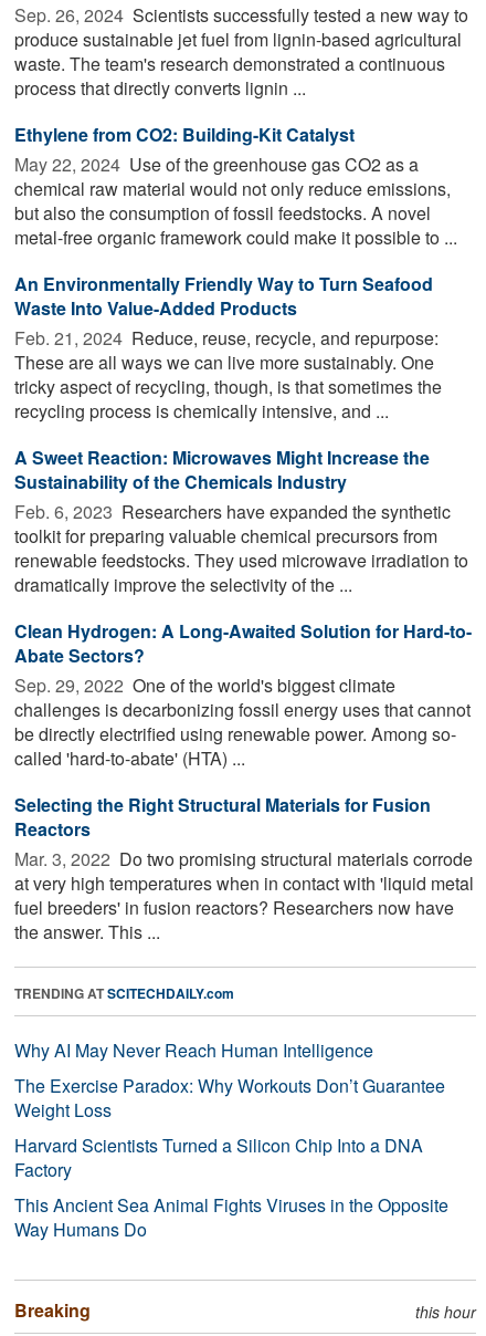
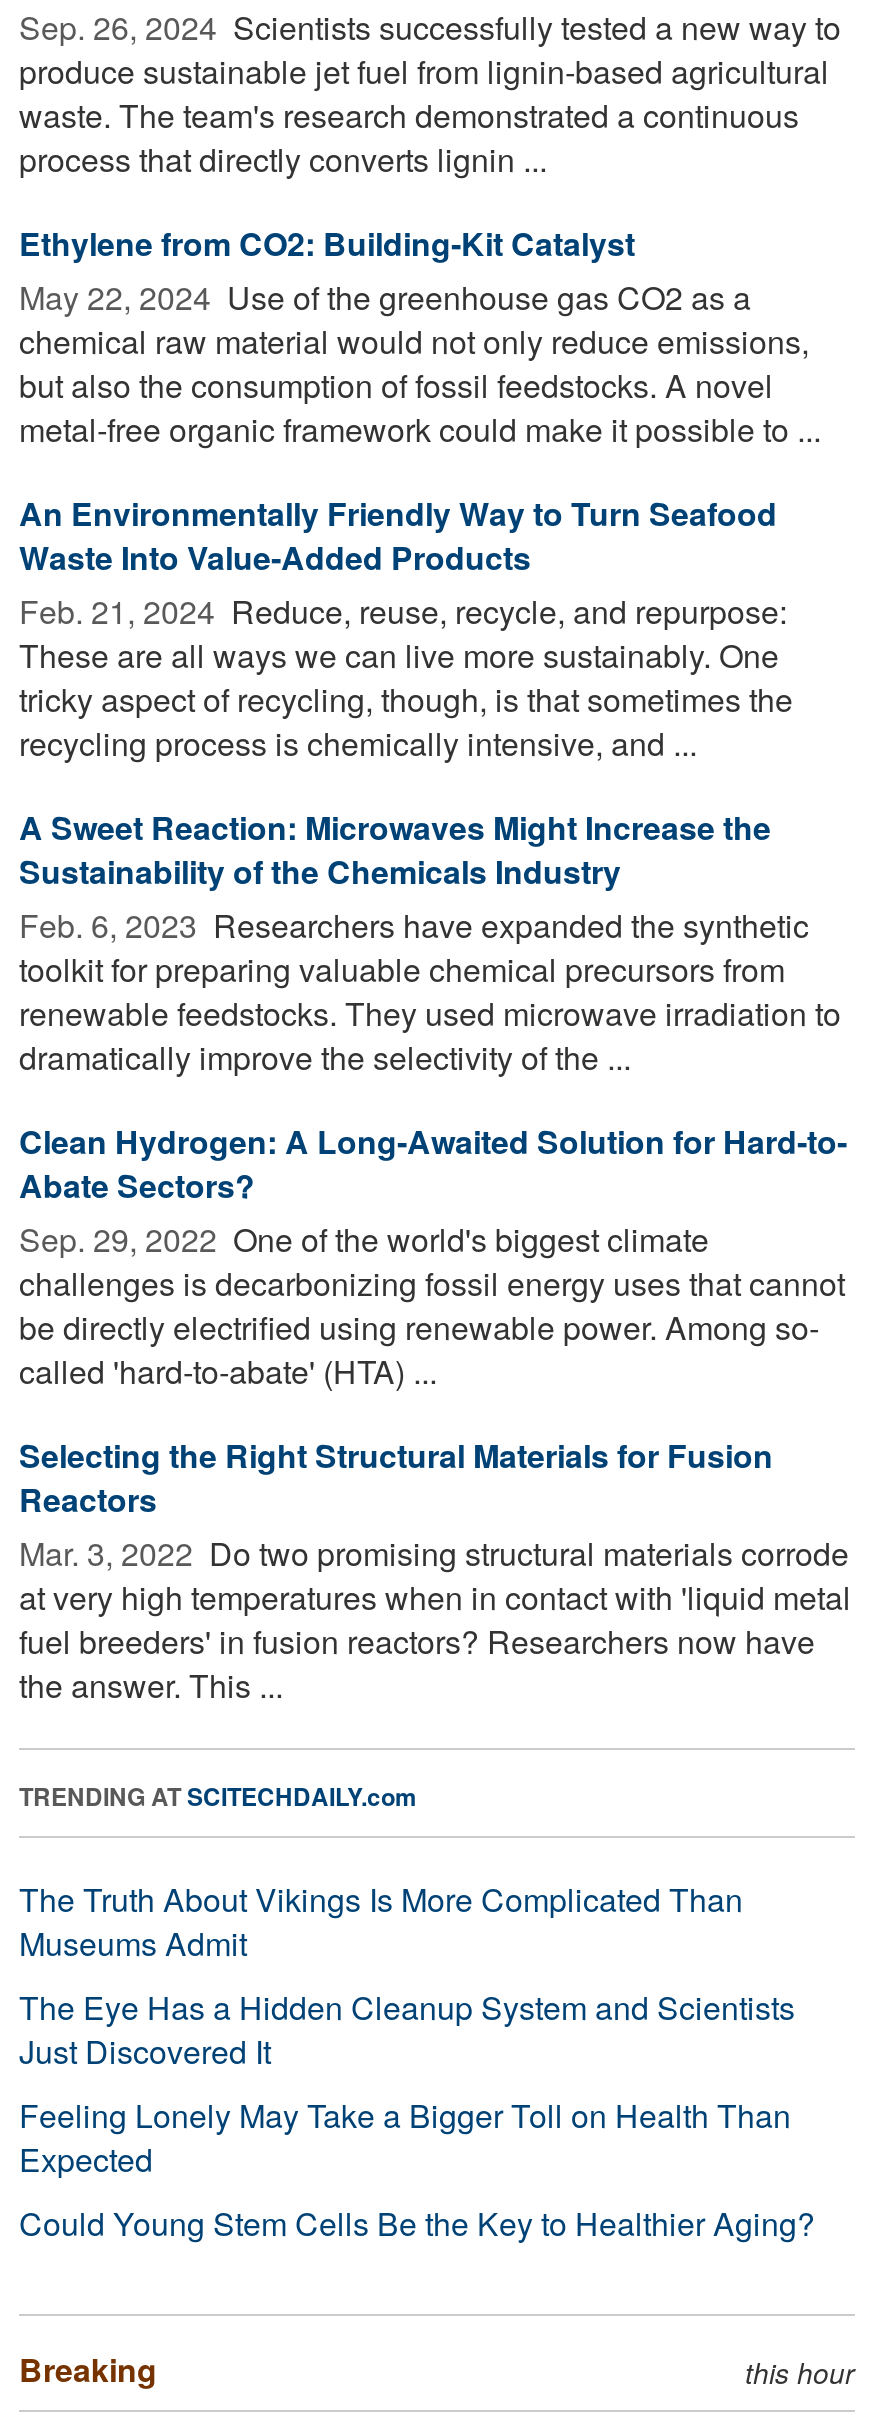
- Why AI May Never Reach Human Intelligence
- The Exercise Paradox: Why Workouts Don’t Guarantee
- Weight Loss
- Harvard Scientists Turned a Silicon Chip Into a DNA
- Factory
- This Ancient Sea Animal Fights Viruses in the Opposite
- Way Humans Do
+ The Truth About Vikings Is More Complicated Than
+ Museums Admit
+ The Eye Has a Hidden Cleanup System and Scientists
+ Just Discovered It
+ Feeling Lonely May Take a Bigger Toll on Health Than
+ Expected
+ Could Young Stem Cells Be the Key to Healthier Aging?
